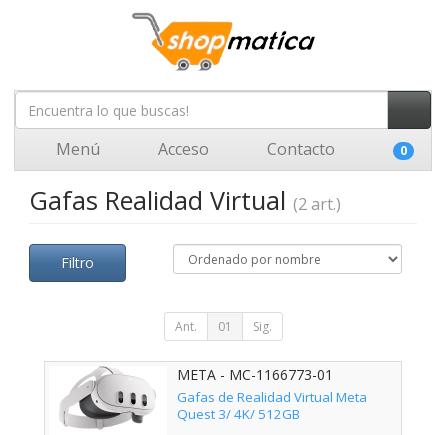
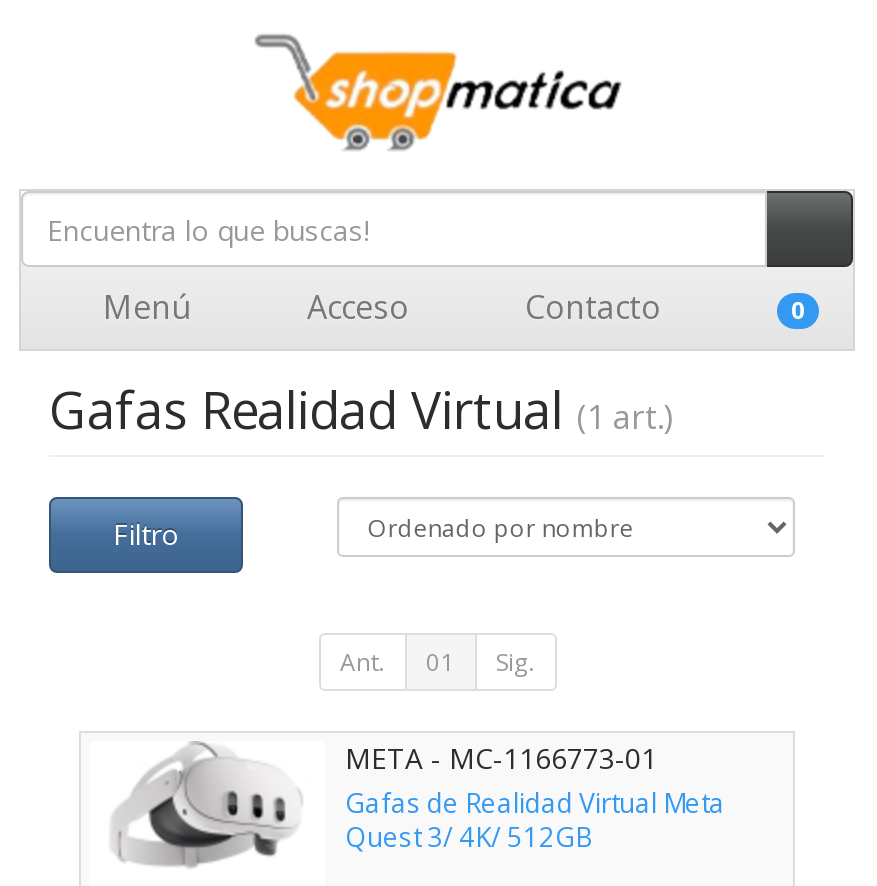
- Gafas Realidad Virtual (2 art.)
+ Gafas Realidad Virtual (1 art.)
